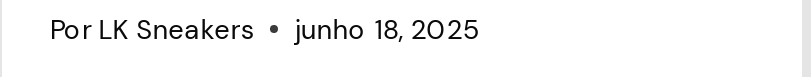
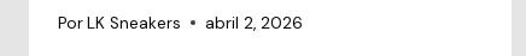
- Por LK Sneakers junho 18, 2025
+ Por LK Sneakers abril 2, 2026
